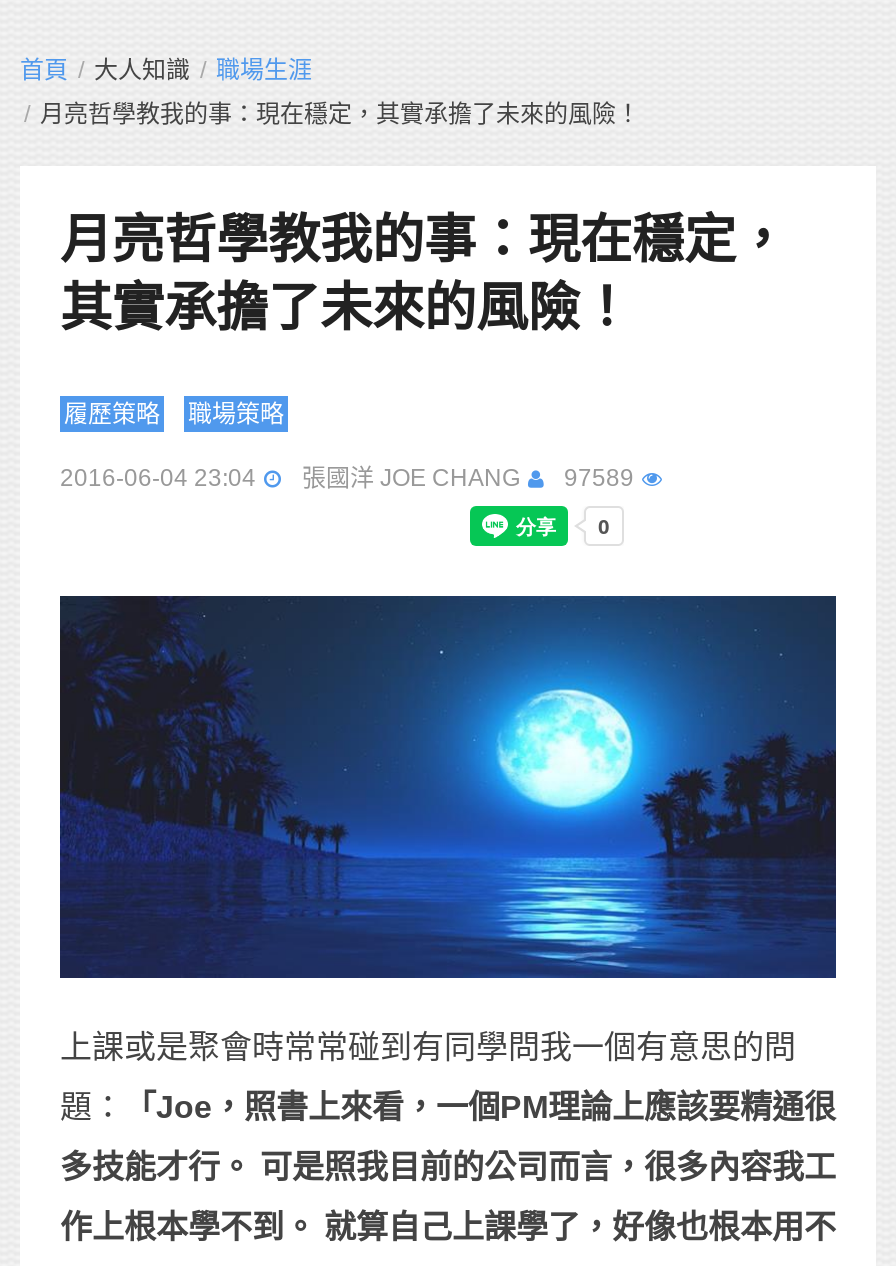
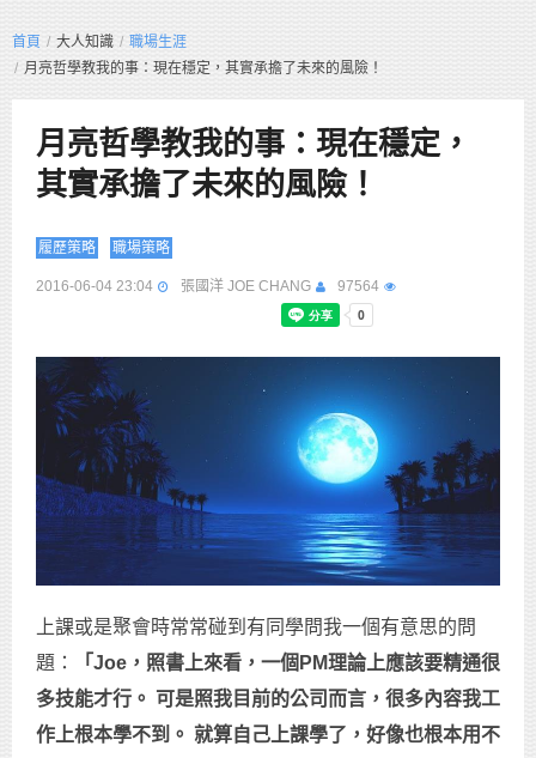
- 2016-06-04 23:04 張國洋 JOE CHANG 97589
+ 2016-06-04 23:04 張國洋 JOE CHANG 97564
